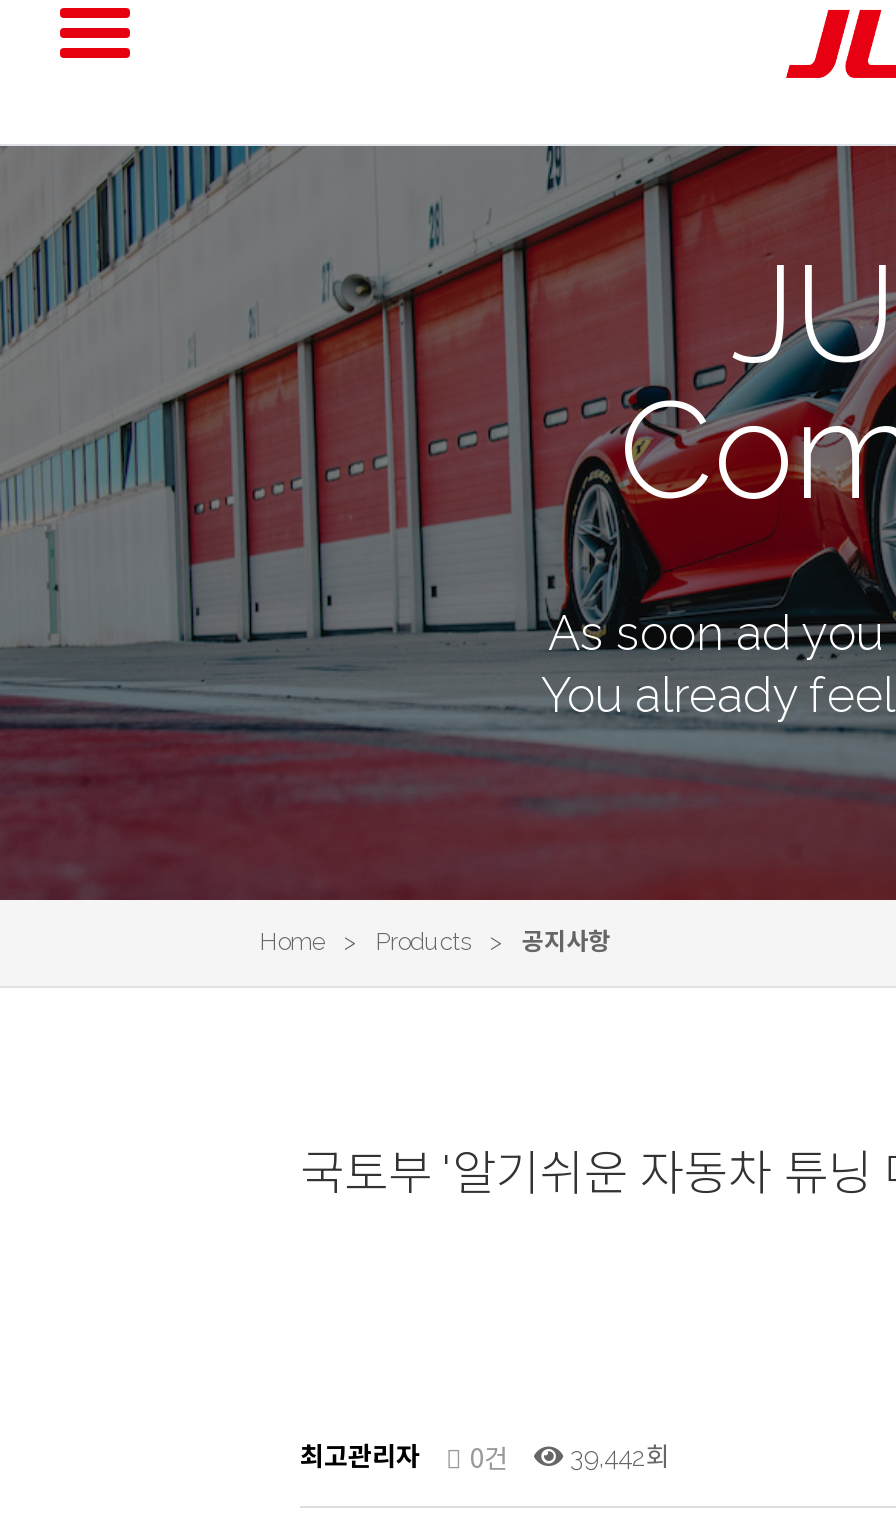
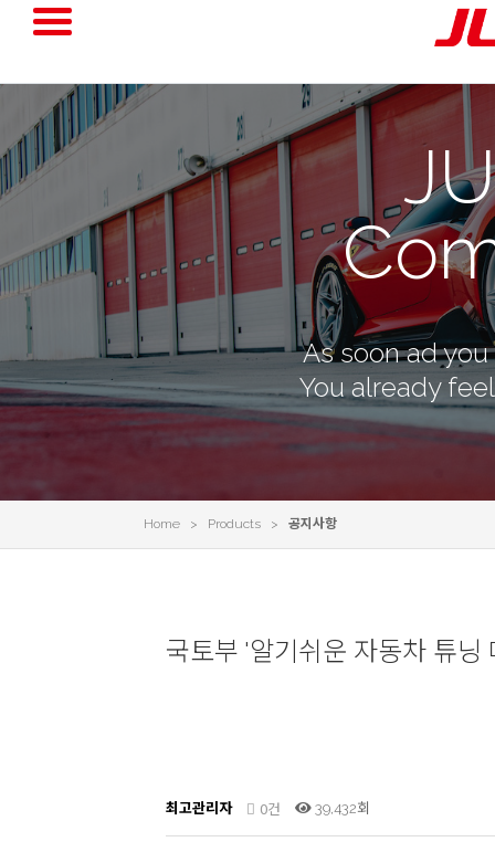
- 39,442회
+ 39,432회
